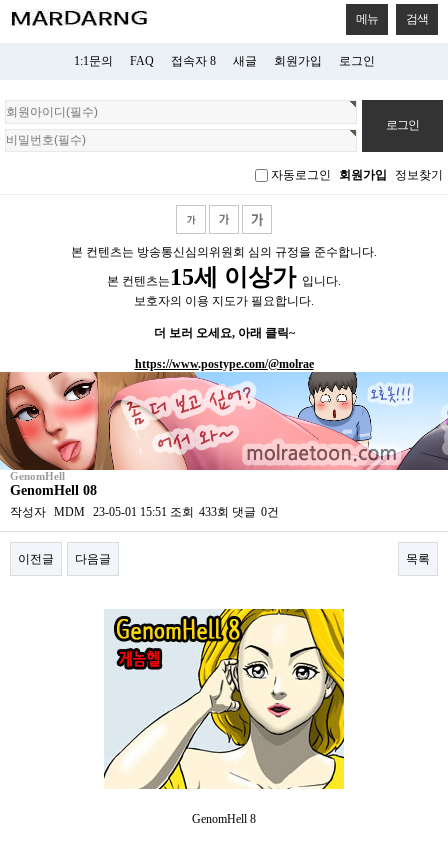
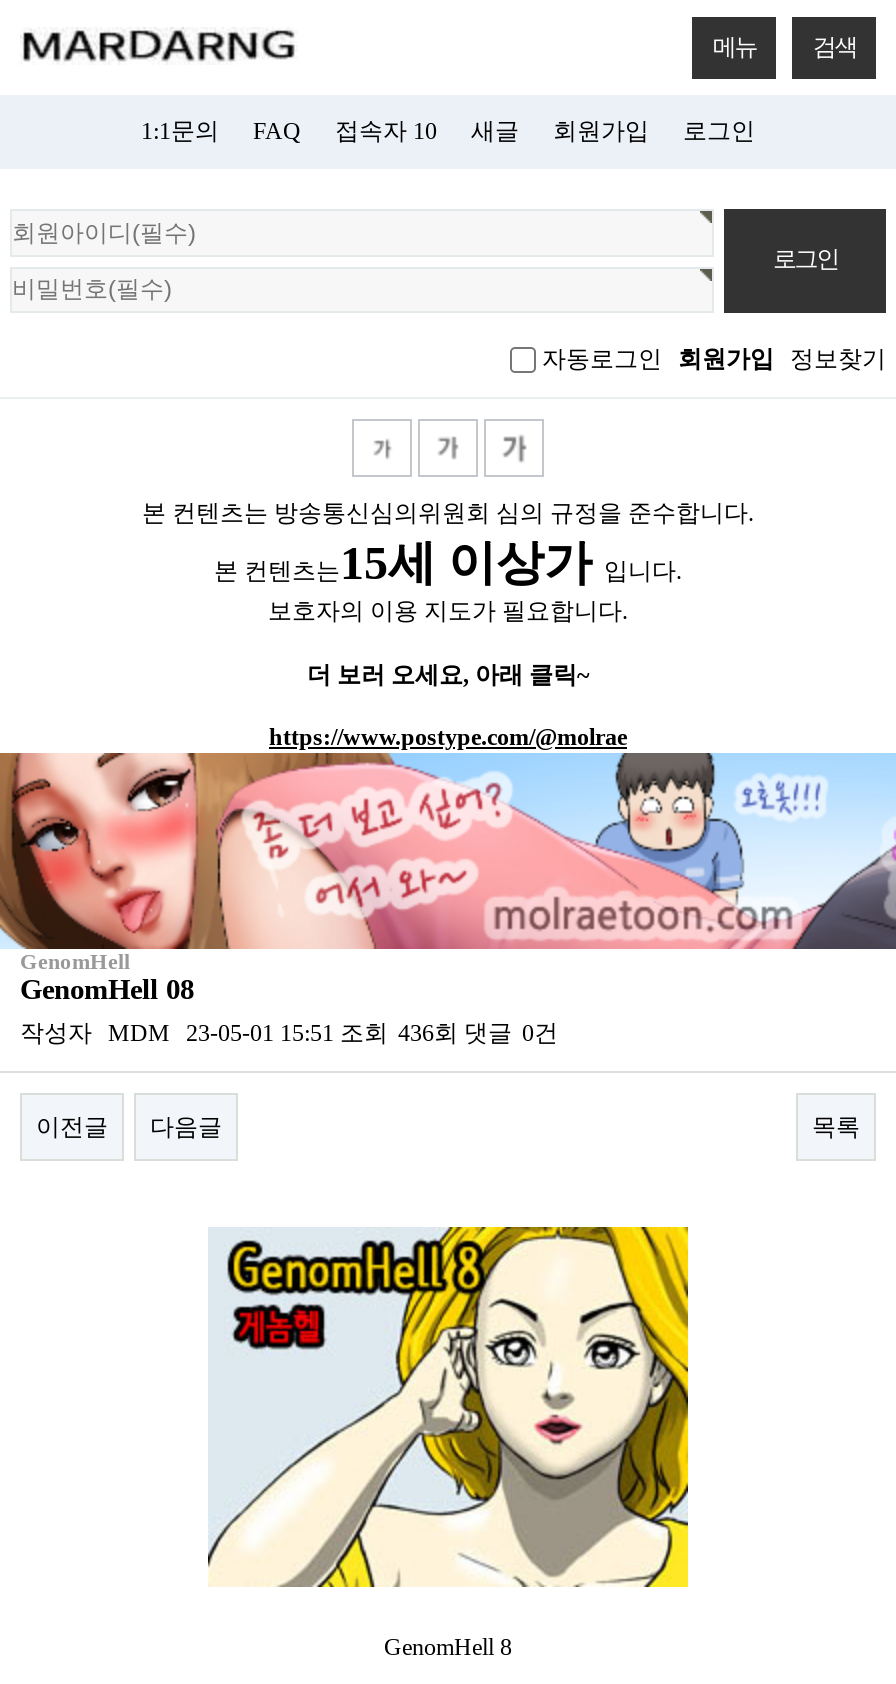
- 접속자 8
+ 접속자 10

- 작성자 MDM 23-05-01 15:51 조회 433회 댓글 0건
+ 작성자 MDM 23-05-01 15:51 조회 436회 댓글 0건
